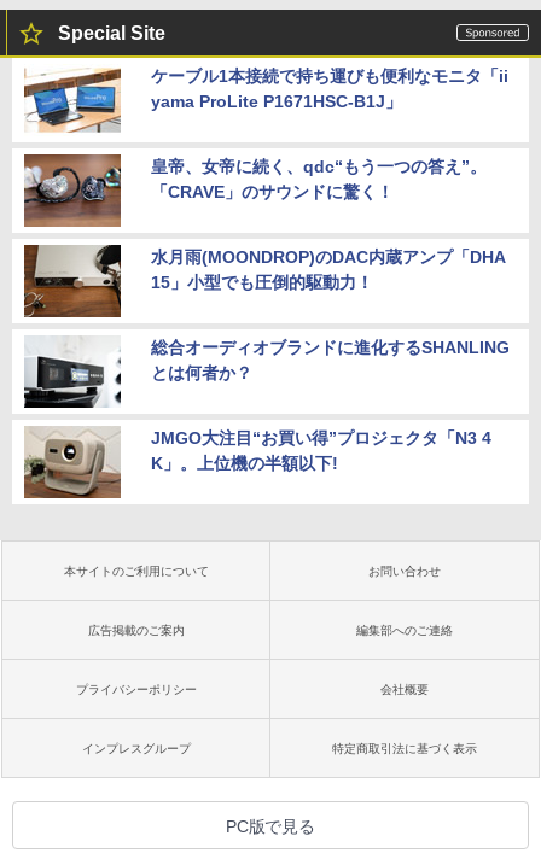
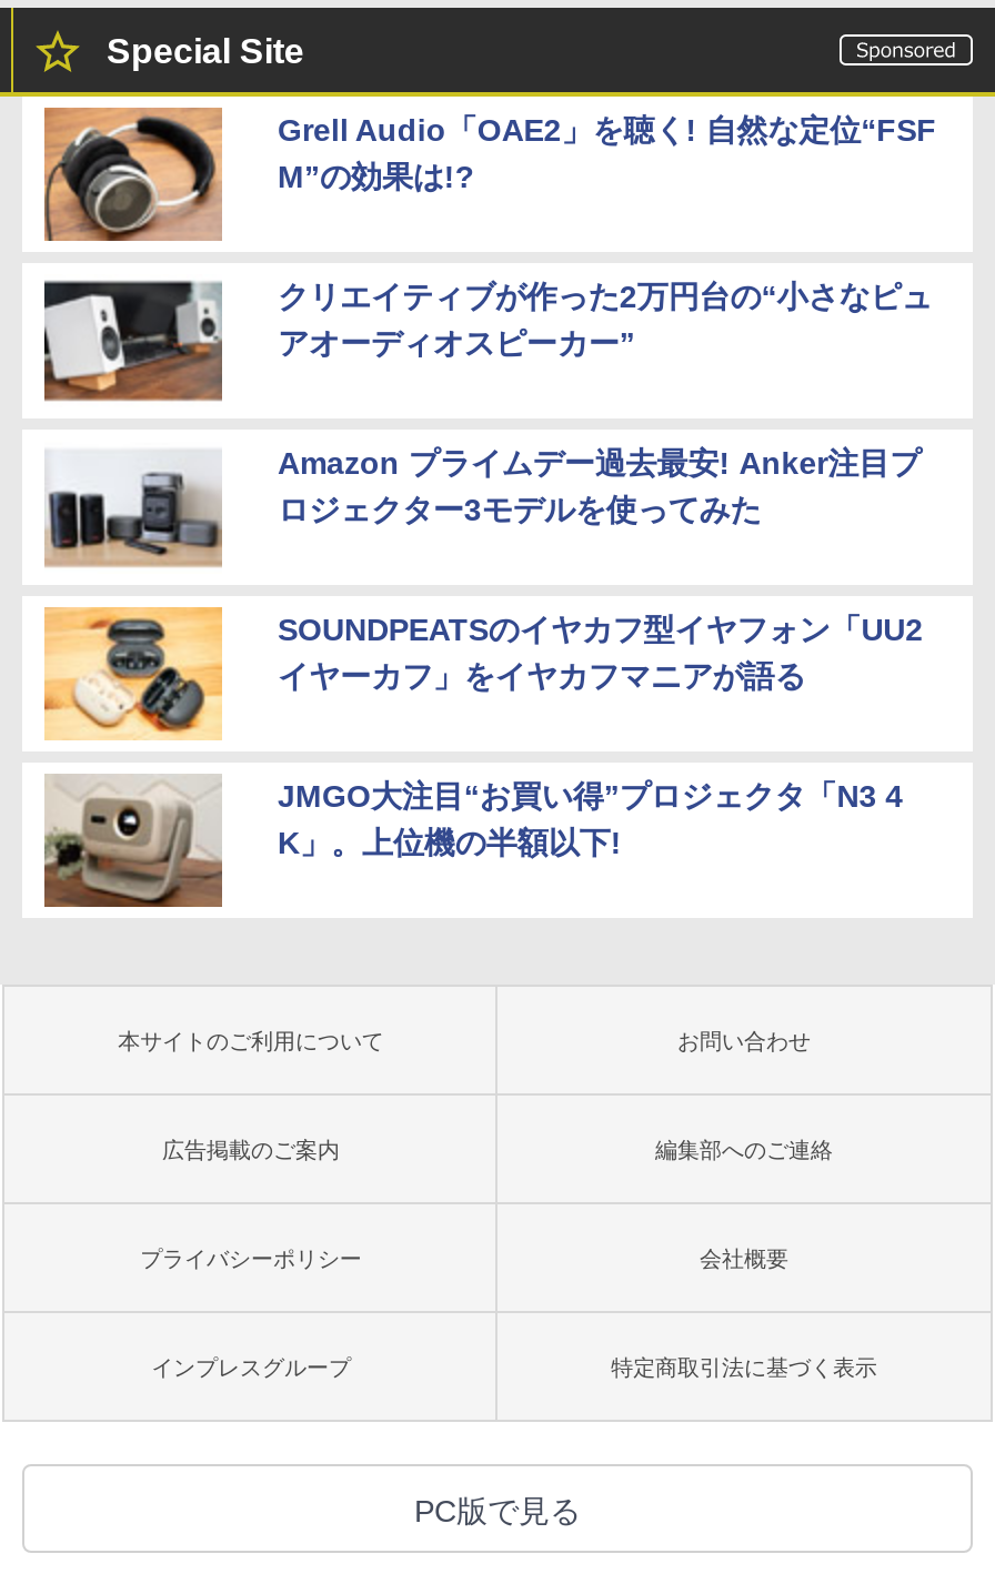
- [image]
- ケーブル1本接続で持ち運びも便利なモニタ「ii
- yama ProLite P1671HSC-B1J」
+ [image]
+ Grell Audio「OAE2」を聴く! 自然な定位“FSF
+ M”の効果は!?

- [image]
- 皇帝、女帝に続く、qdc“もう一つの答え”。
- 「CRAVE」のサウンドに驚く！
+ [image]
+ クリエイティブが作った2万円台の“小さなピュ
+ アオーディオスピーカー”

- [image]
- 水月雨(MOONDROP)のDAC内蔵アンプ「DHA
- 15」小型でも圧倒的駆動力！
+ [image]
+ Amazon プライムデー過去最安! Anker注目プ
+ ロジェクター3モデルを使ってみた

- [image]
- 総合オーディオブランドに進化するSHANLING
- とは何者か？
+ [image]
+ SOUNDPEATSのイヤカフ型イヤフォン「UU2
+ イヤーカフ」をイヤカフマニアが語る
